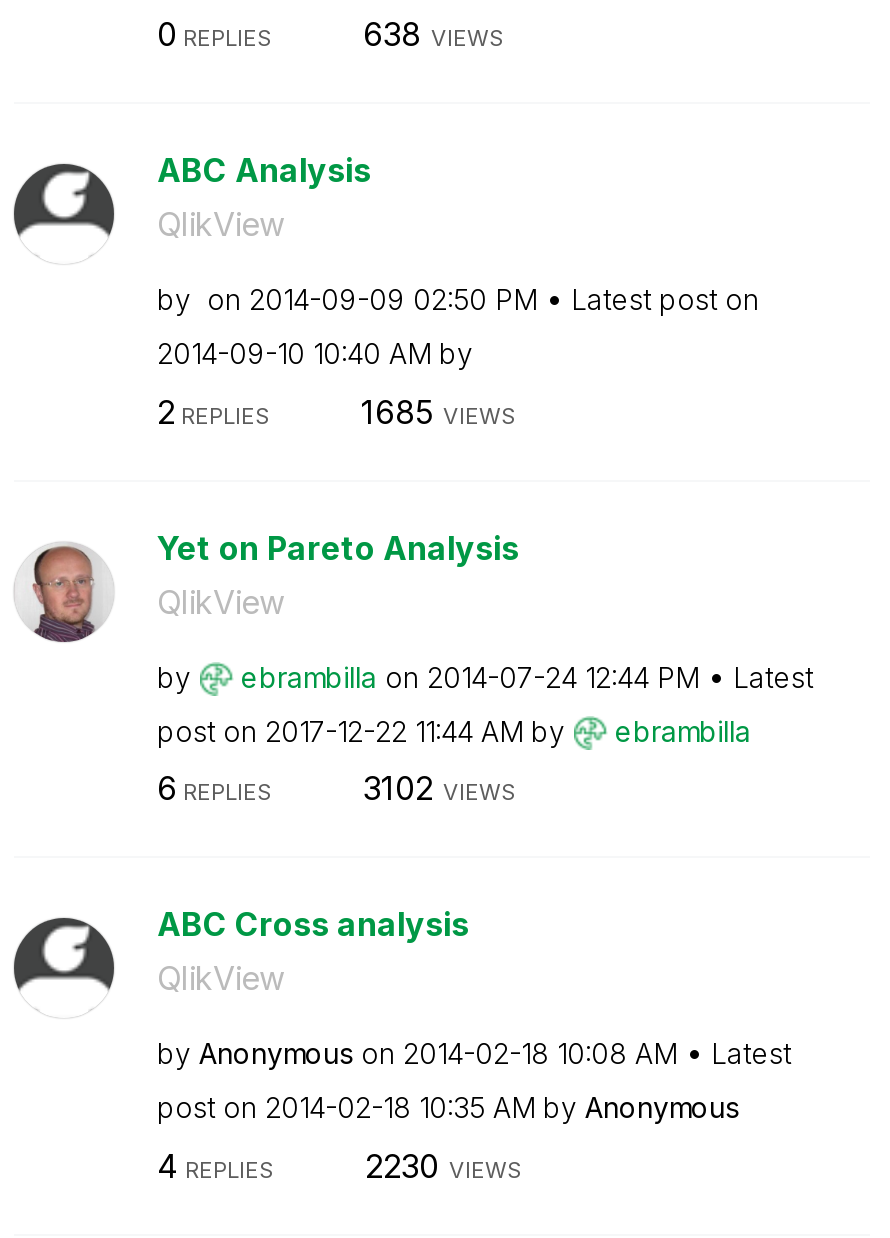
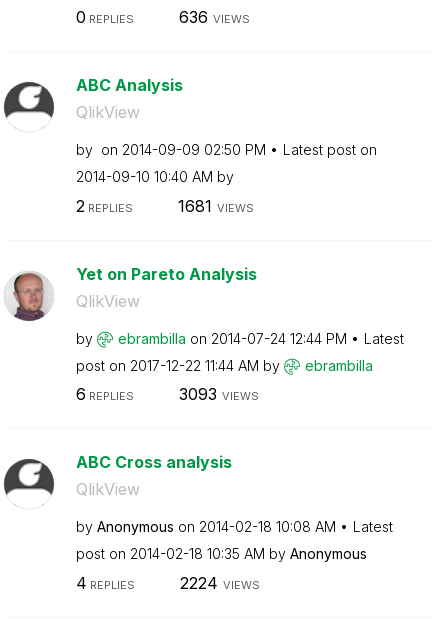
- 638 VIEWS
+ 636 VIEWS

- 1685 VIEWS
+ 1681 VIEWS

- 3102 VIEWS
+ 3093 VIEWS

- 2230 VIEWS
+ 2224 VIEWS
